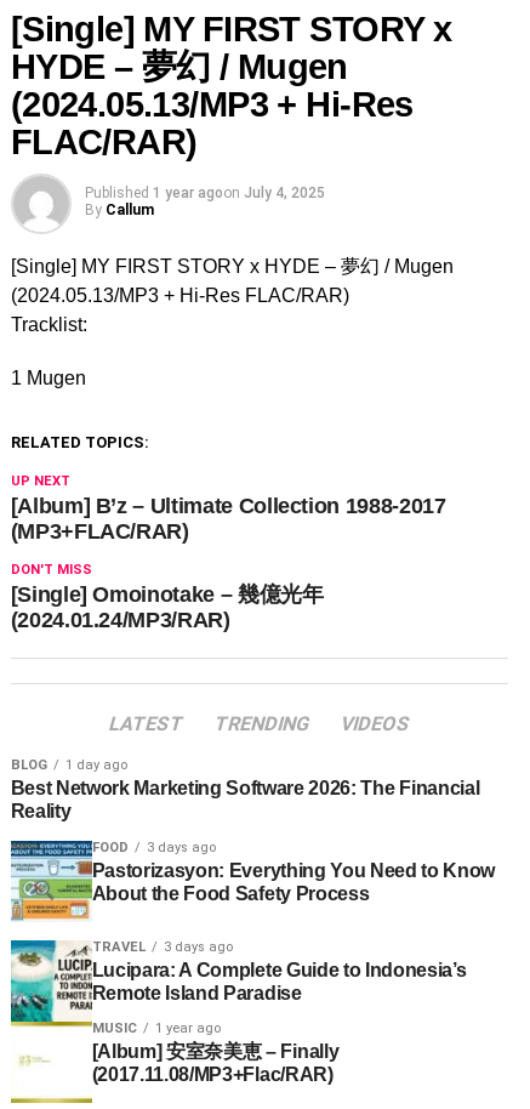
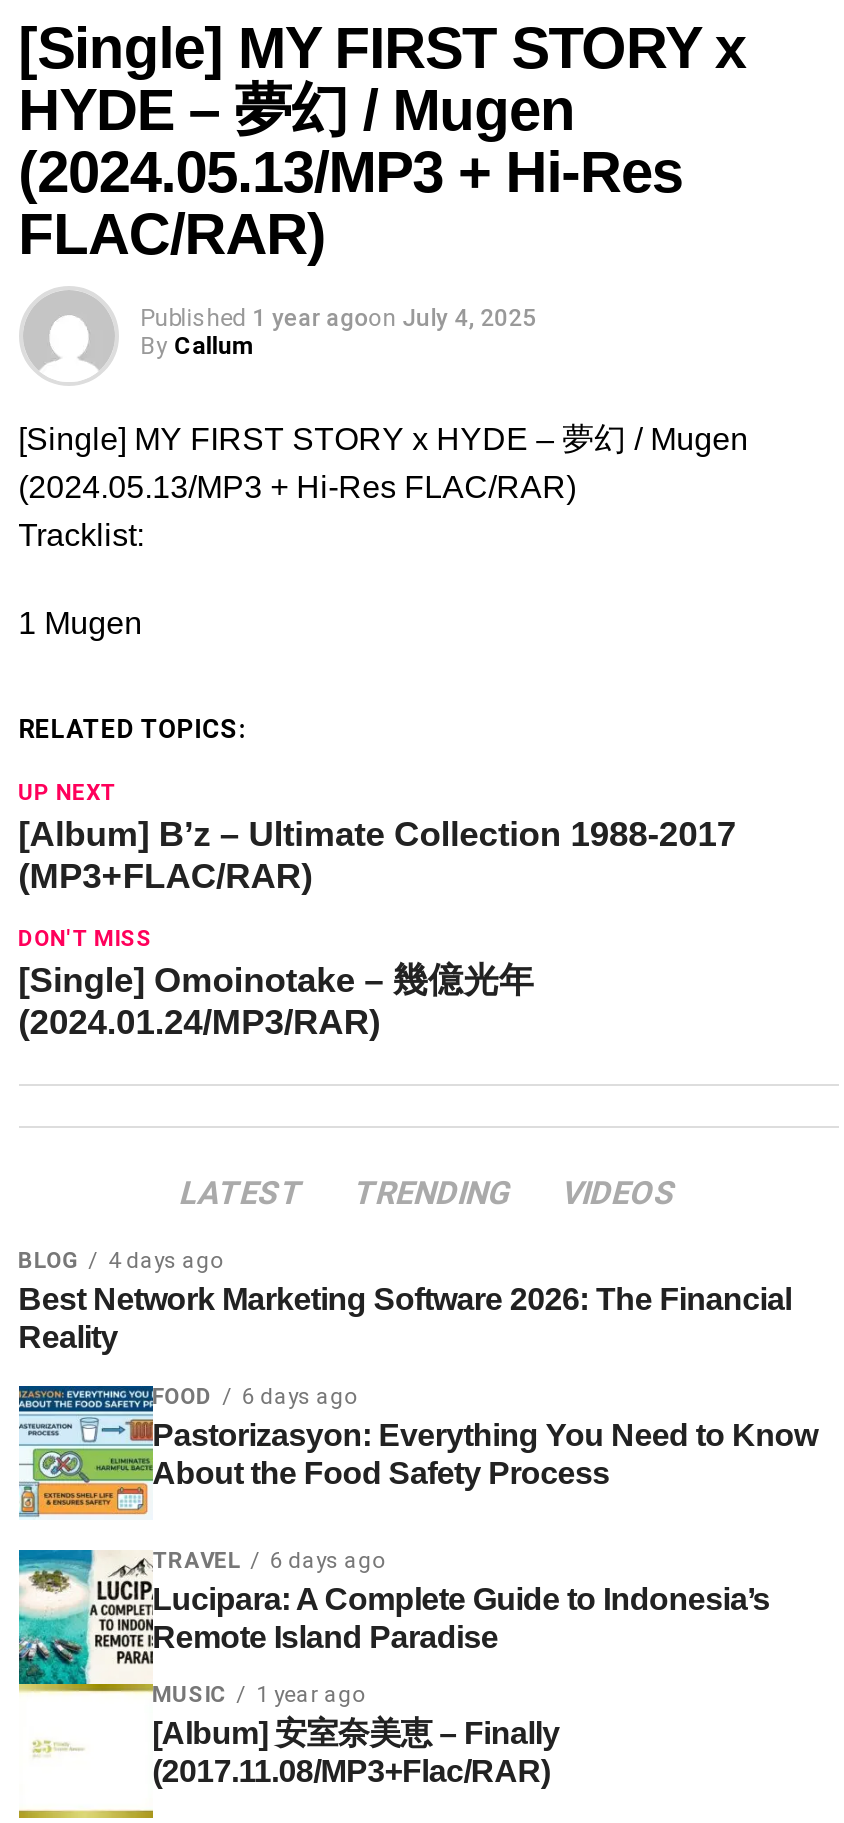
- BLOG 1 day ago
+ BLOG 4 days ago

- FOOD 3 days ago
+ FOOD 6 days ago

- TRAVEL 3 days ago
+ TRAVEL 6 days ago
